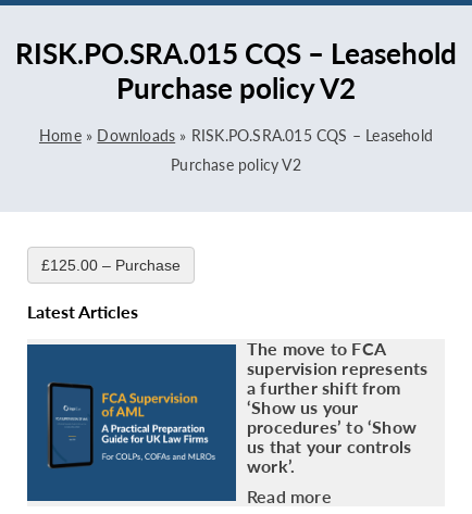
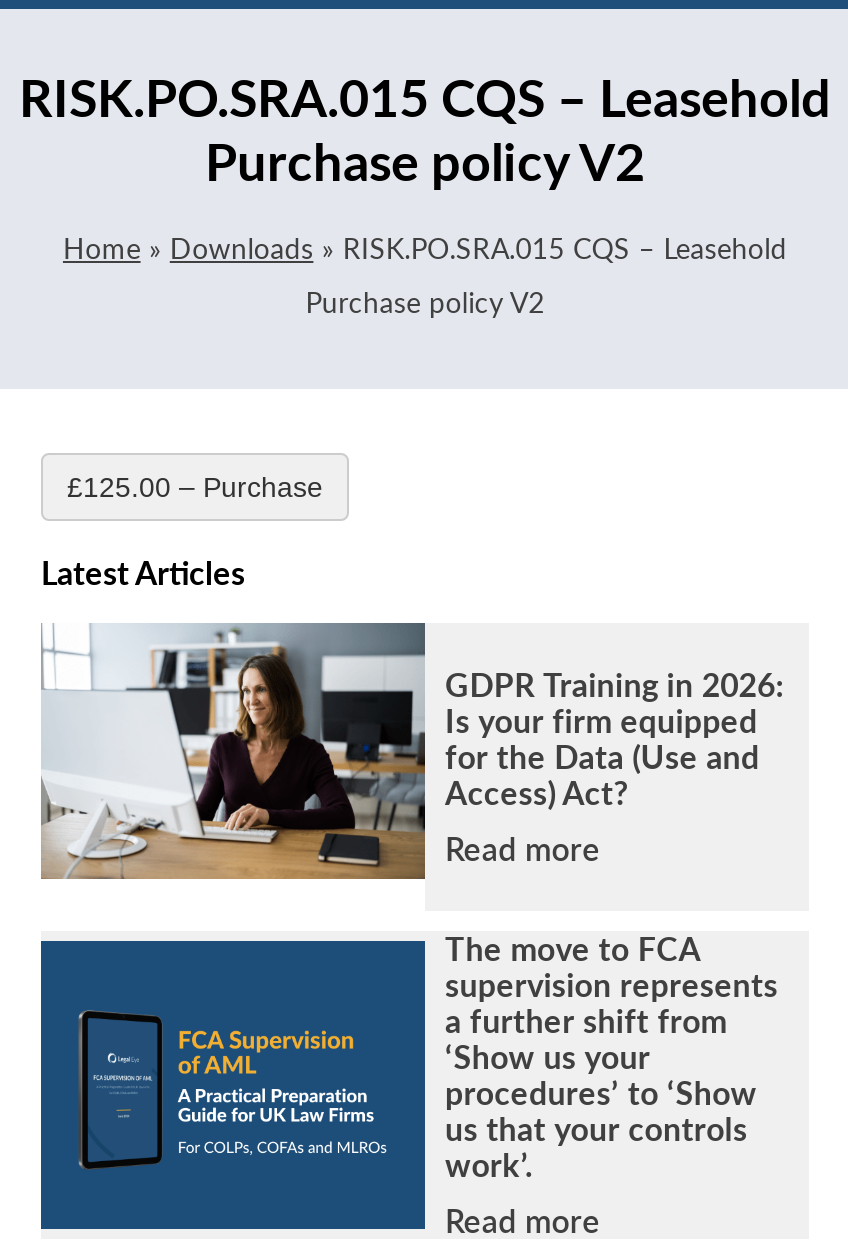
+ [image]
+ GDPR Training in 2026:
+ Is your firm equipped
+ for the Data (Use and
+ Access) Act?
+ Read more
